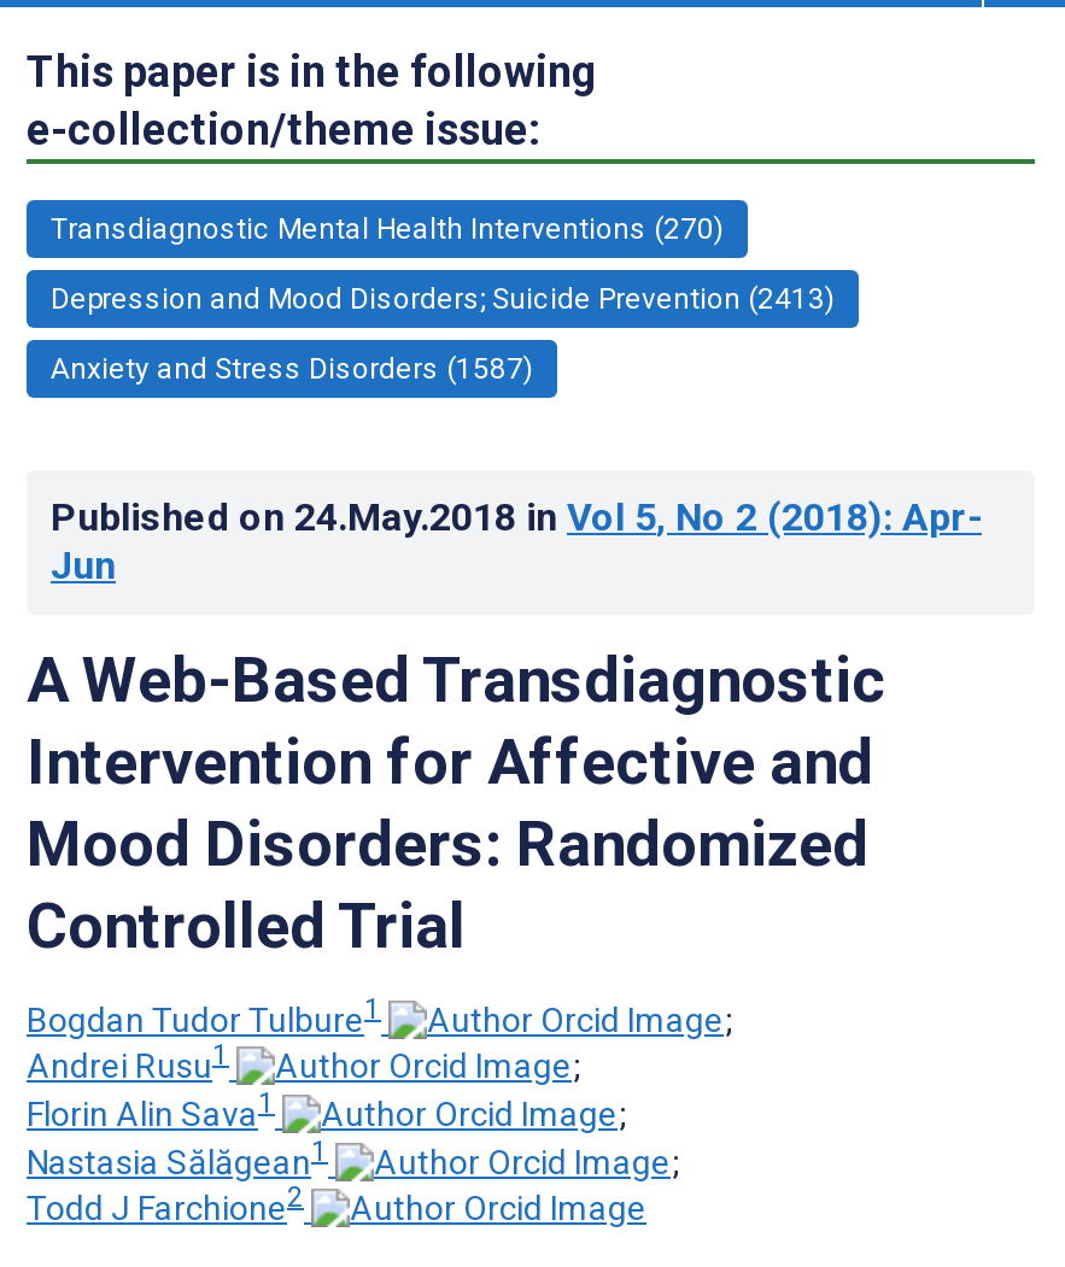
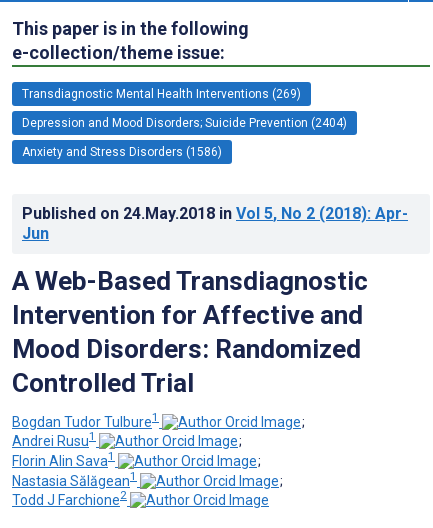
- Transdiagnostic Mental Health Interventions (270)
+ Transdiagnostic Mental Health Interventions (269)

- Depression and Mood Disorders; Suicide Prevention (2413)
+ Depression and Mood Disorders; Suicide Prevention (2404)

- Anxiety and Stress Disorders (1587)
+ Anxiety and Stress Disorders (1586)
